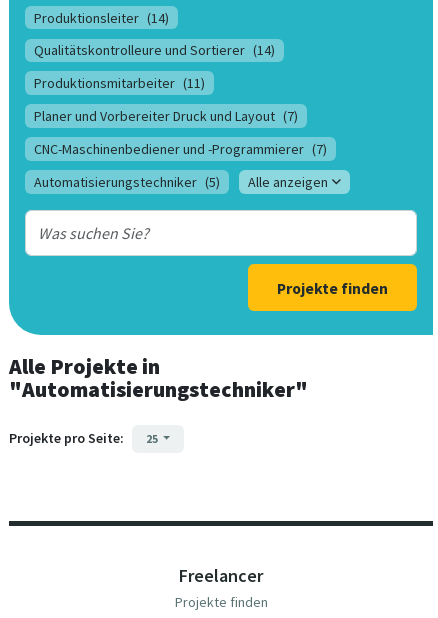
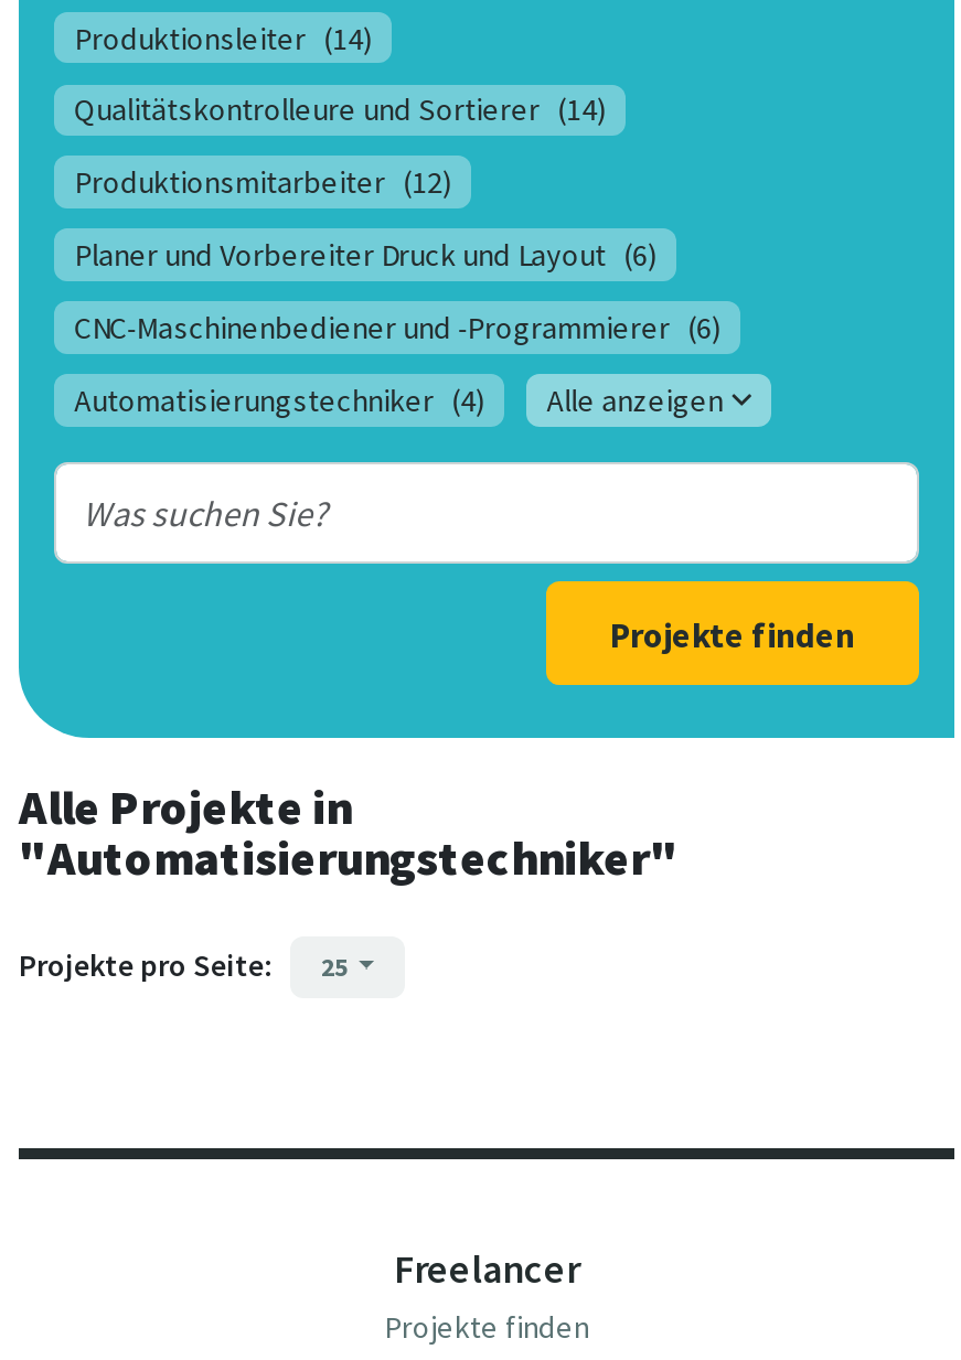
- Produktionsmitarbeiter (11)
+ Produktionsmitarbeiter (12)

- Planer und Vorbereiter Druck und Layout (7)
+ Planer und Vorbereiter Druck und Layout (6)

- CNC-Maschinenbediener und -Programmierer (7)
+ CNC-Maschinenbediener und -Programmierer (6)

- Automatisierungstechniker (5)
+ Automatisierungstechniker (4)
